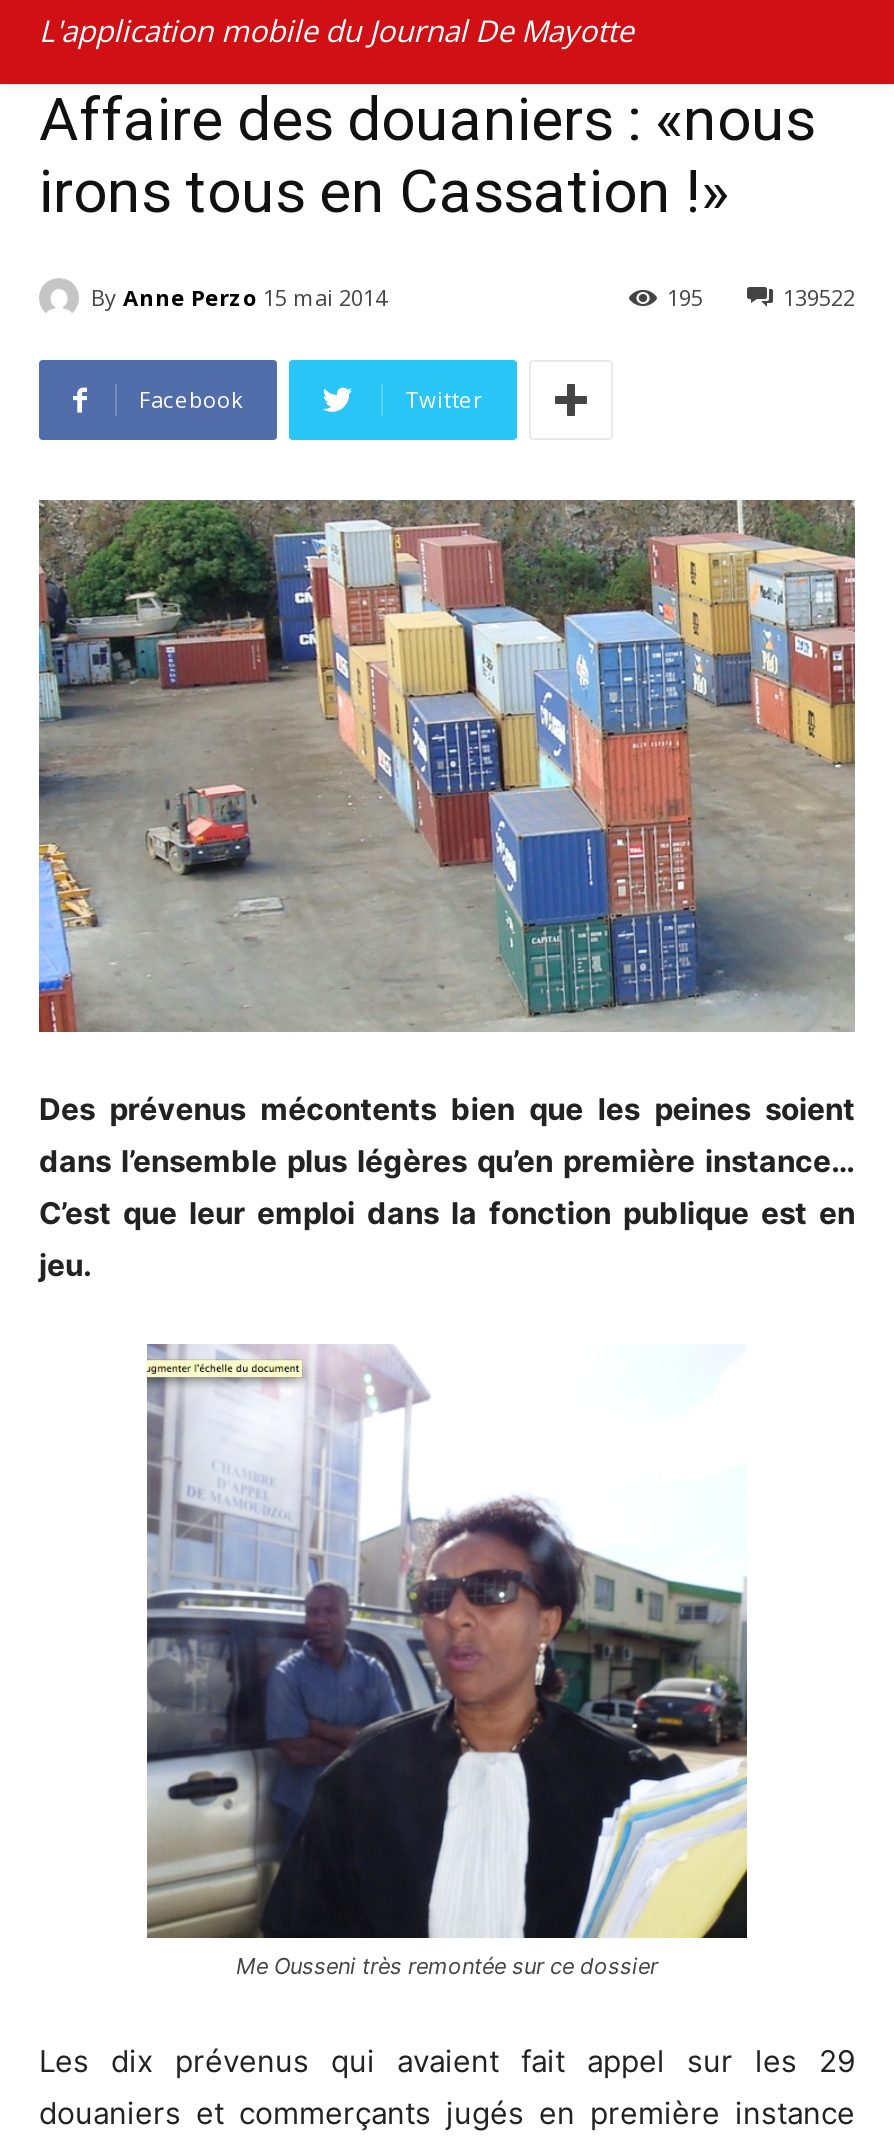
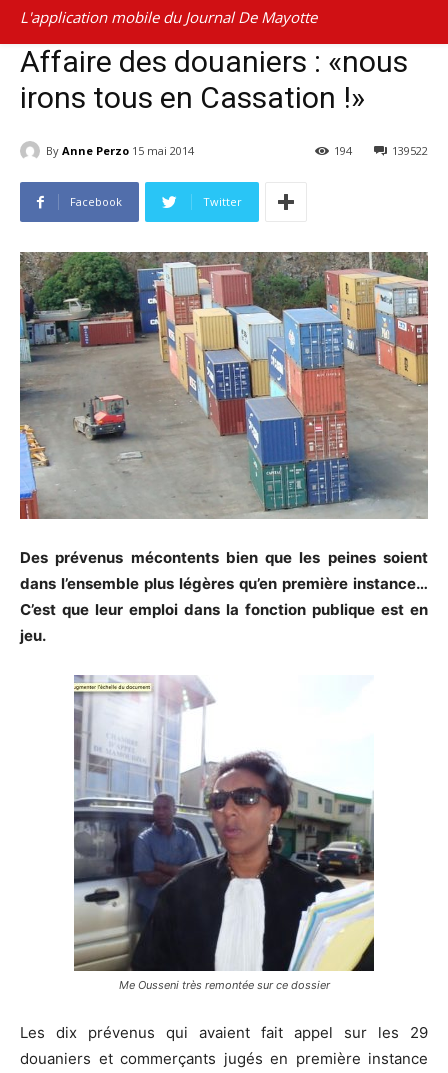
- 195
+ 194
